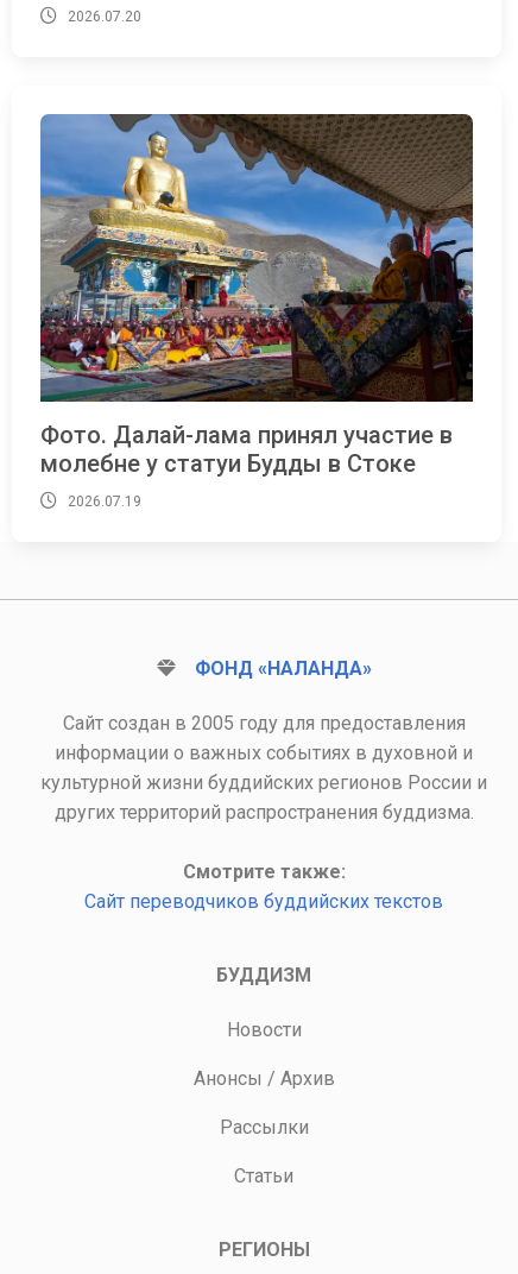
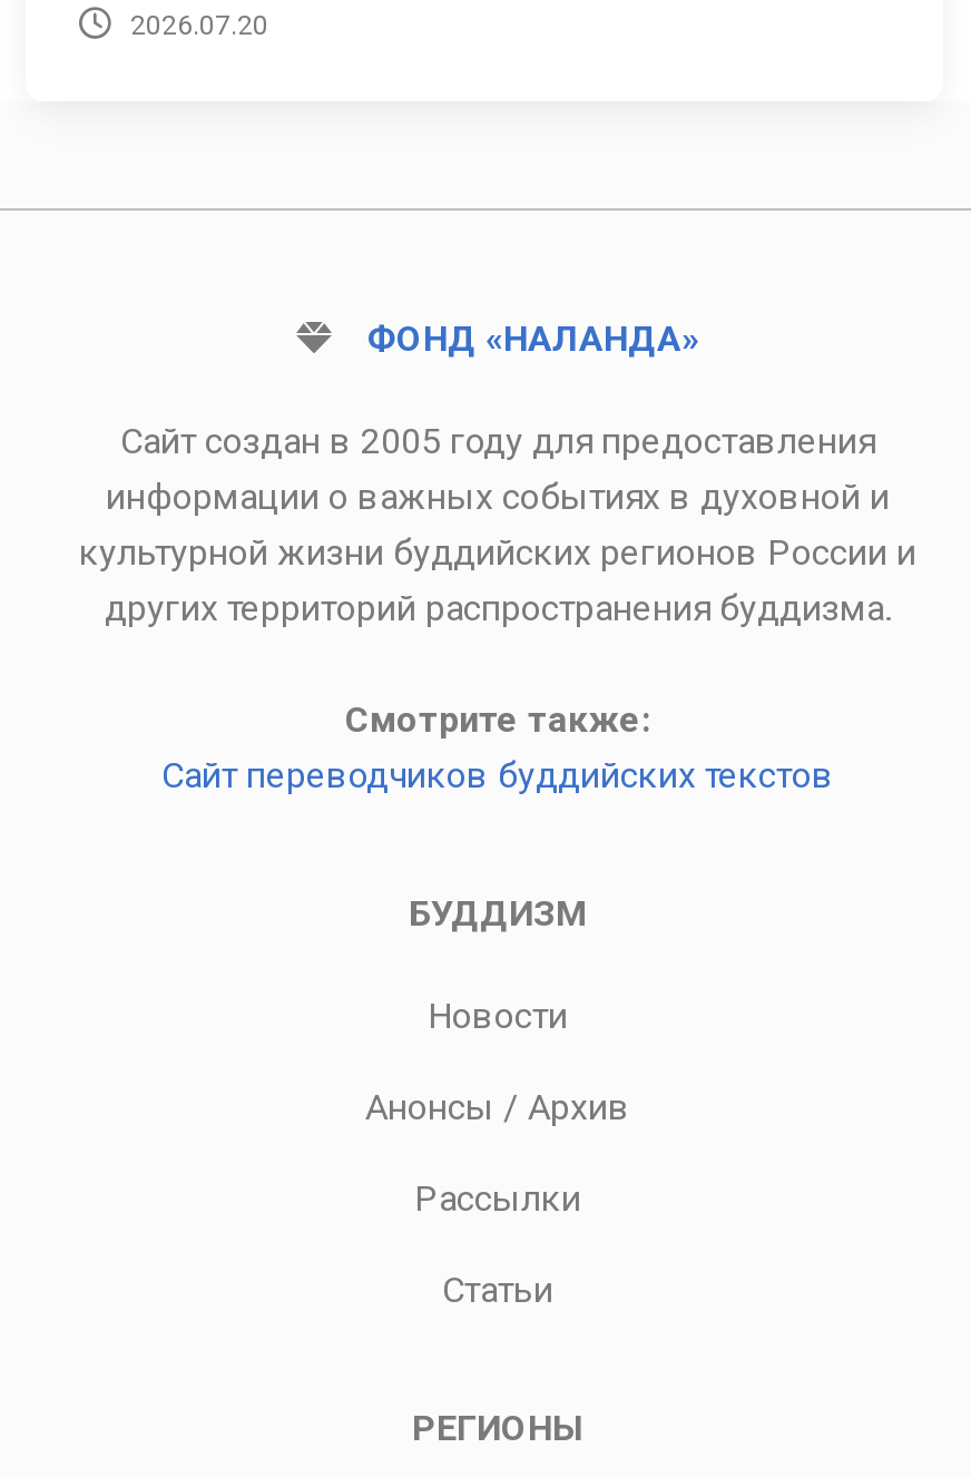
- [image]
- Фото. Далай-лама принял участие в
- молебне у статуи Будды в Стоке
- 2026.07.19
